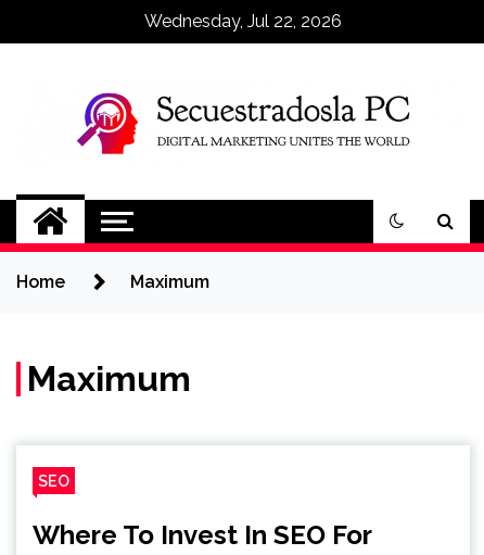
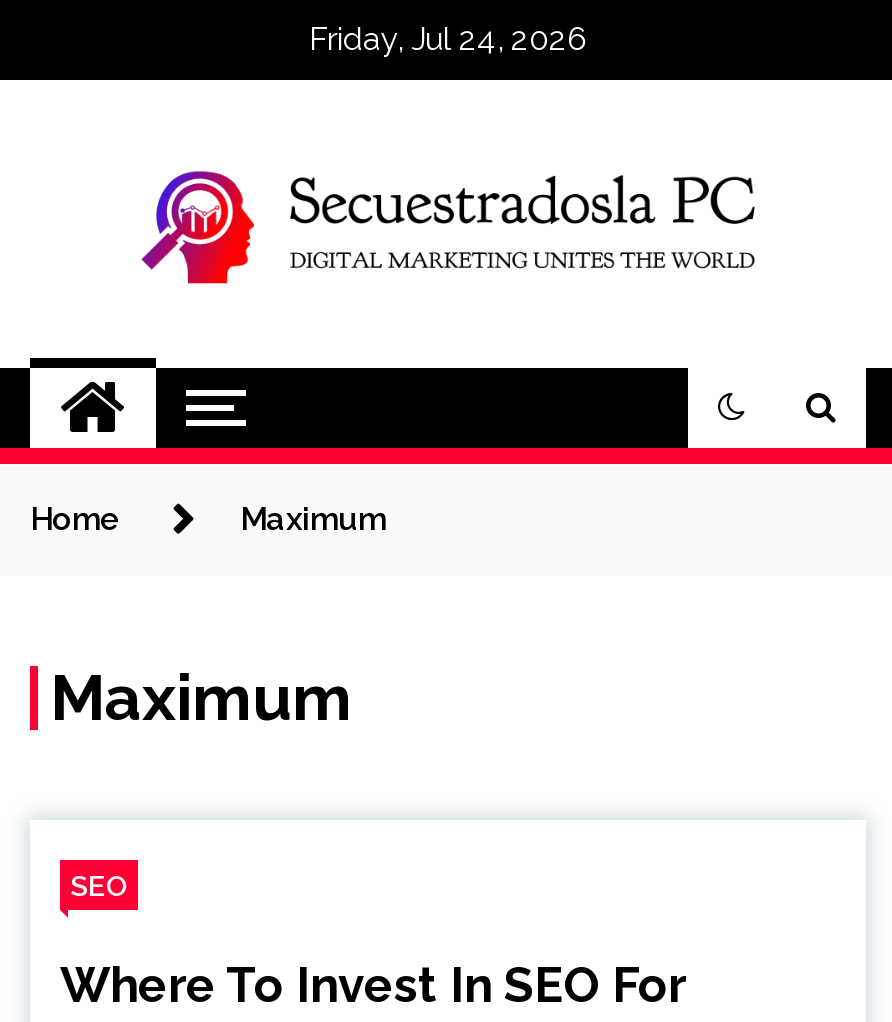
- Wednesday, Jul 22, 2026
+ Friday, Jul 24, 2026
